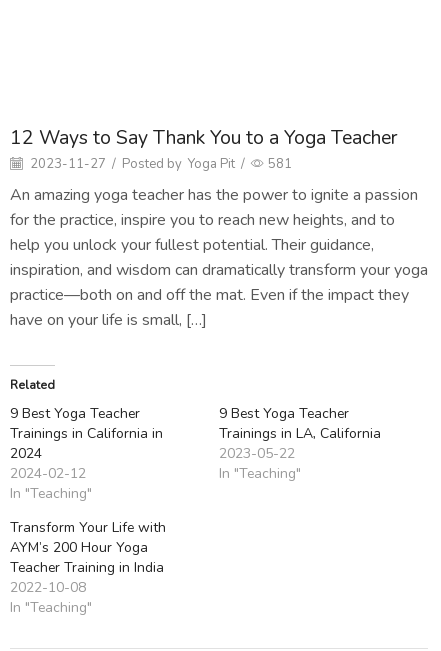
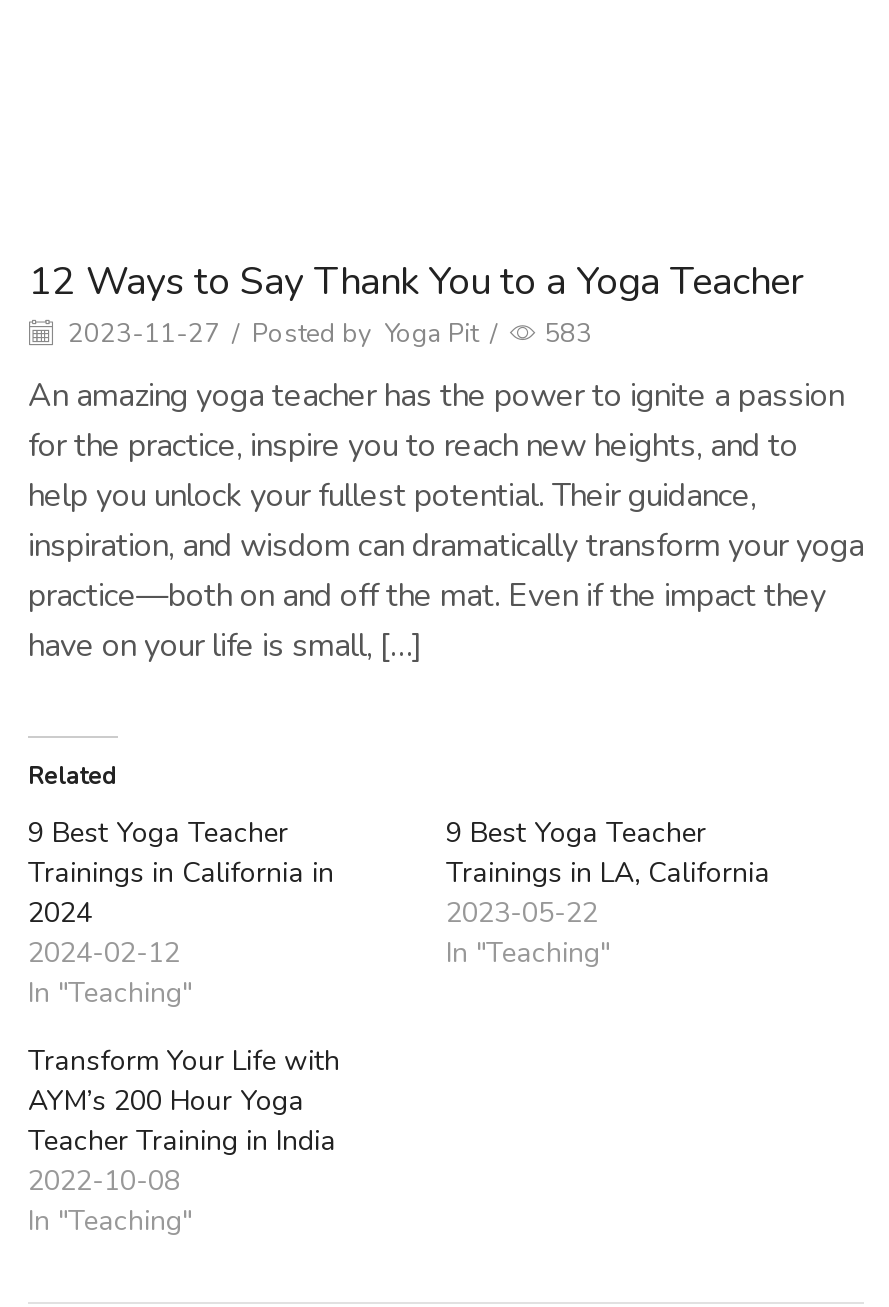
- 2023-11-27 / Posted by Yoga Pit / 581
+ 2023-11-27 / Posted by Yoga Pit / 583
